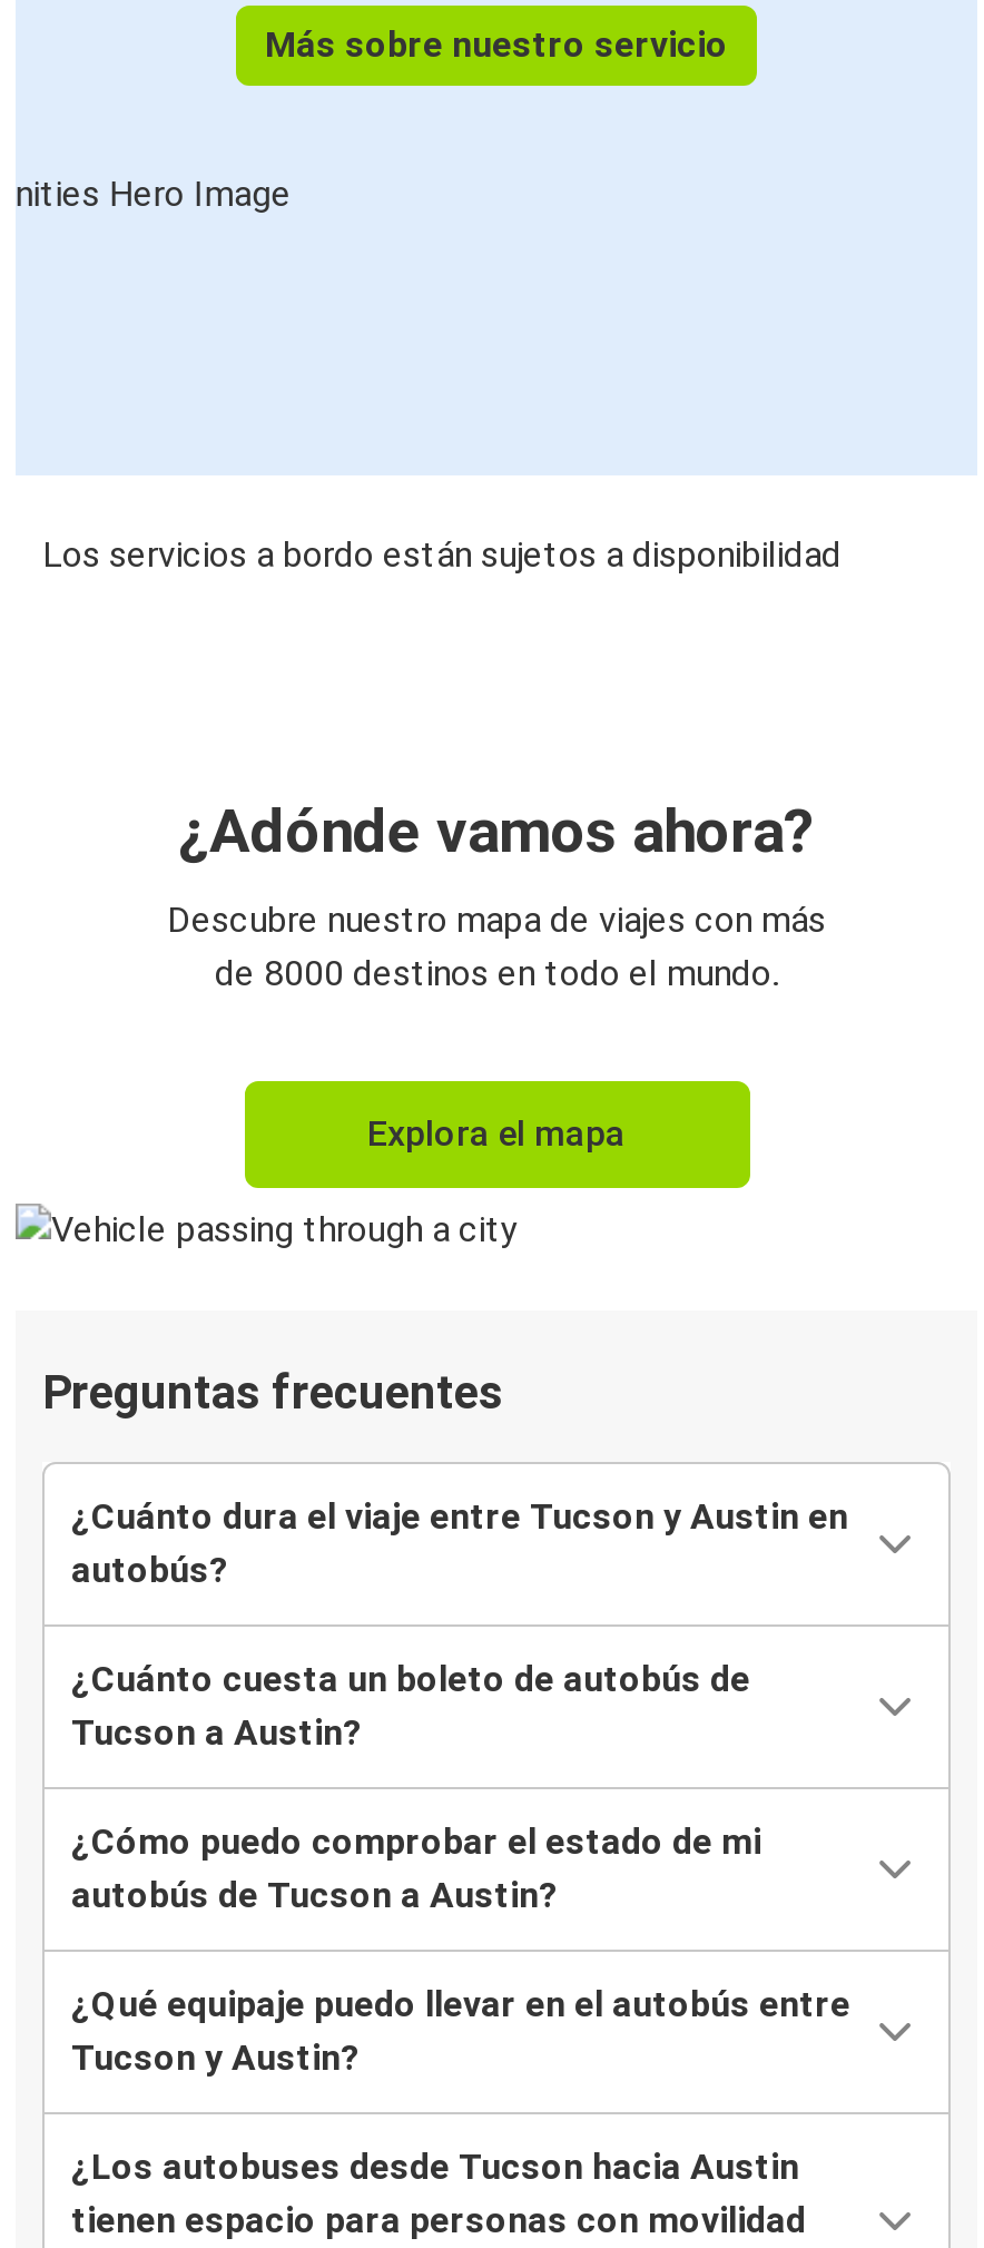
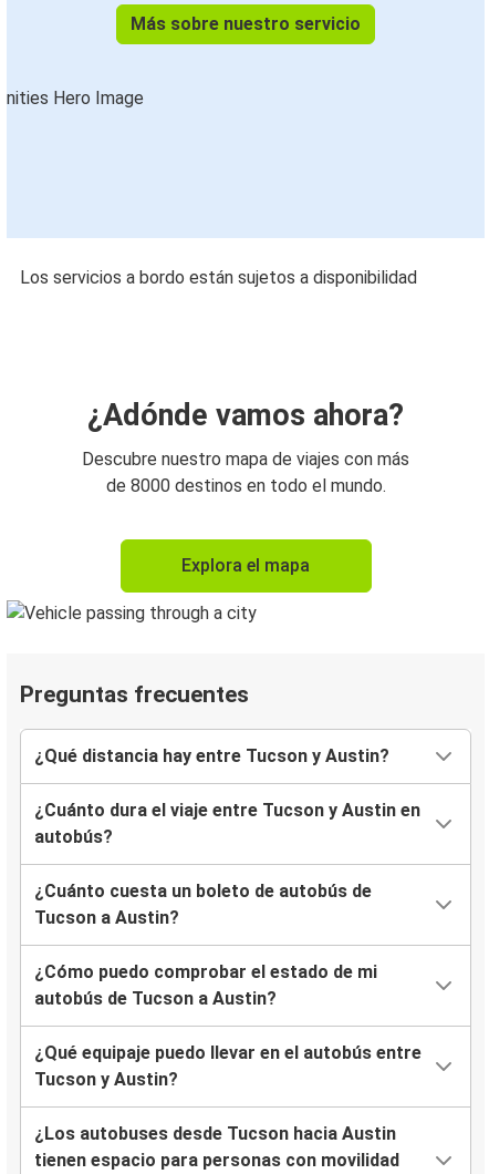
+ ¿Qué distancia hay entre Tucson y Austin?
